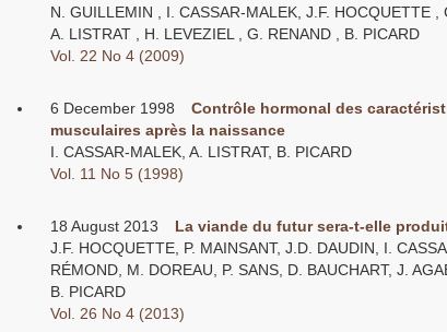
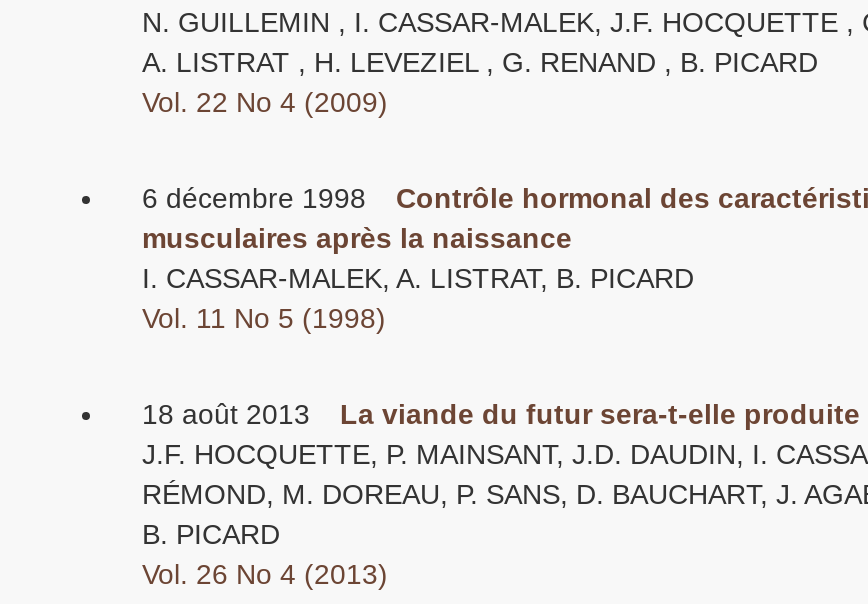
- 6 December 1998
+ 6 décembre 1998

- 18 August 2013
+ 18 août 2013
